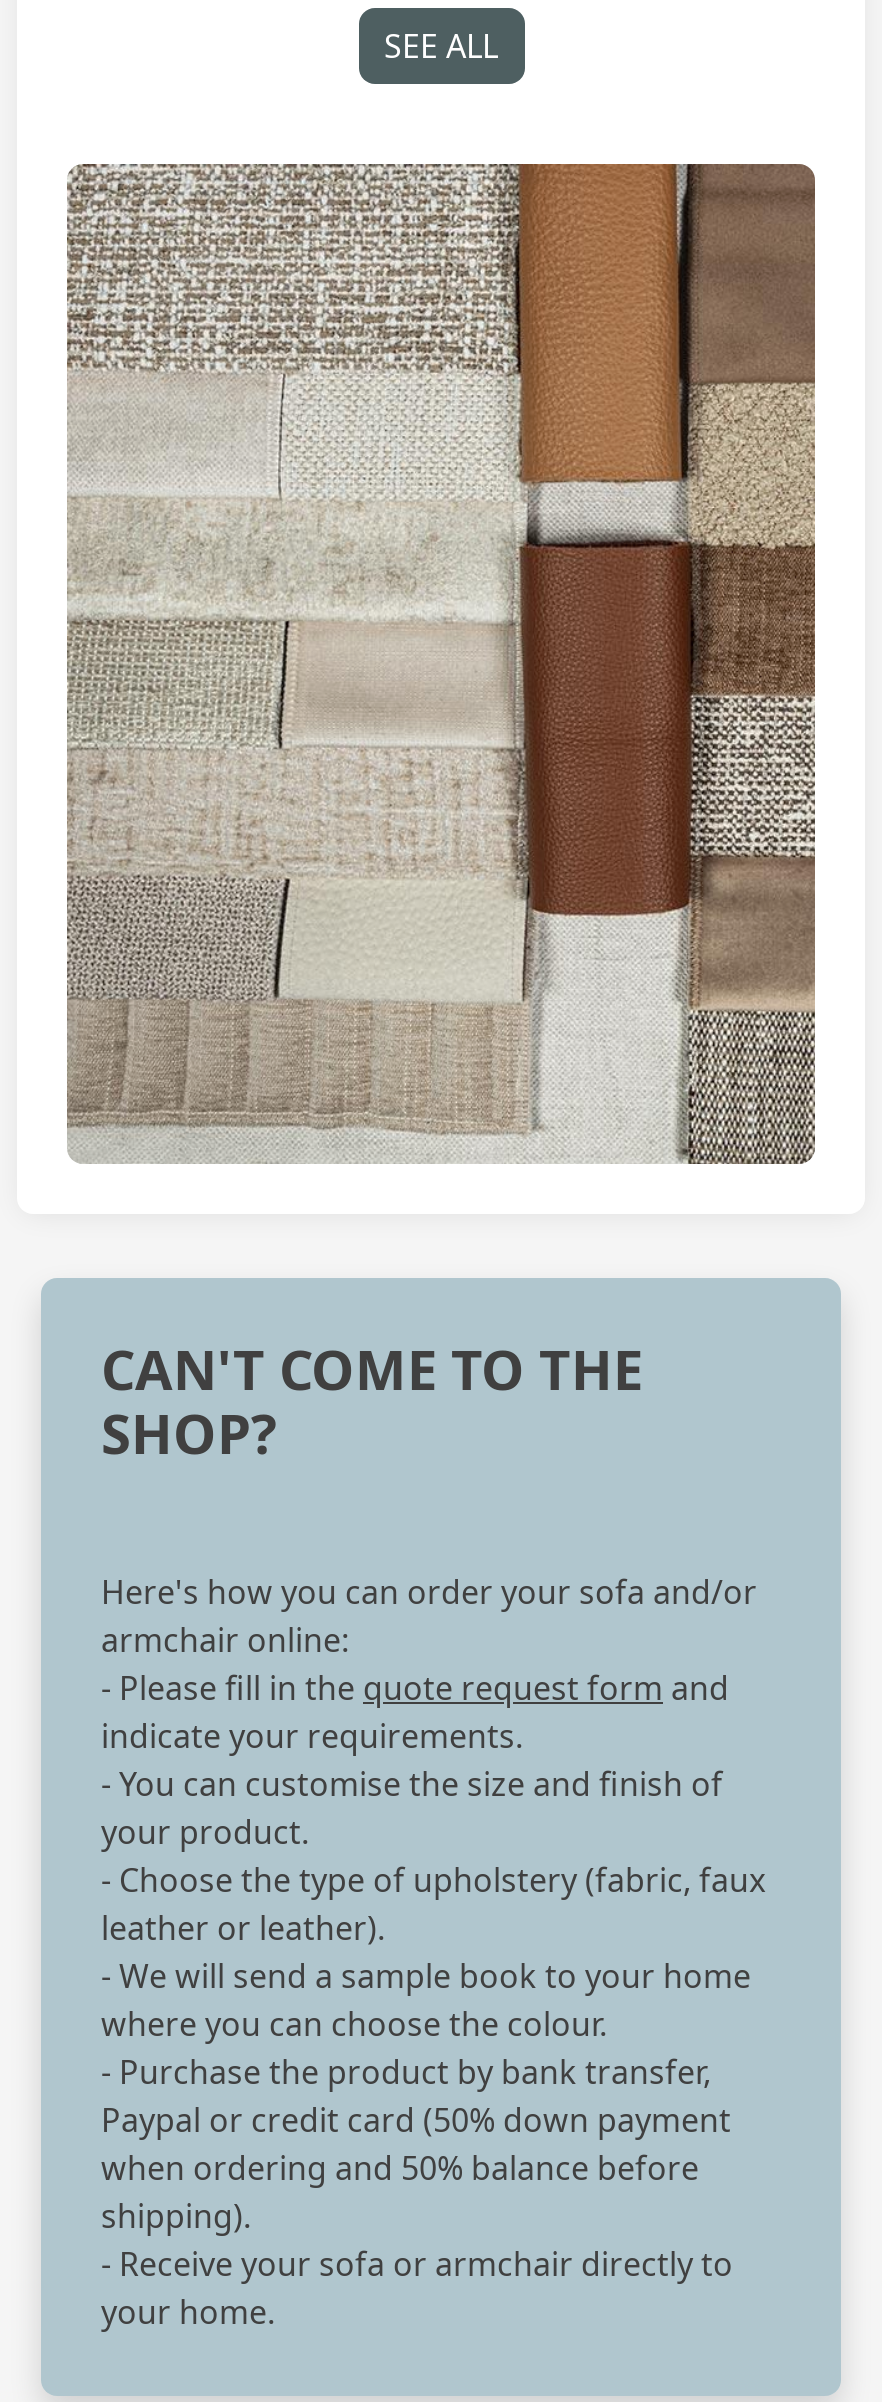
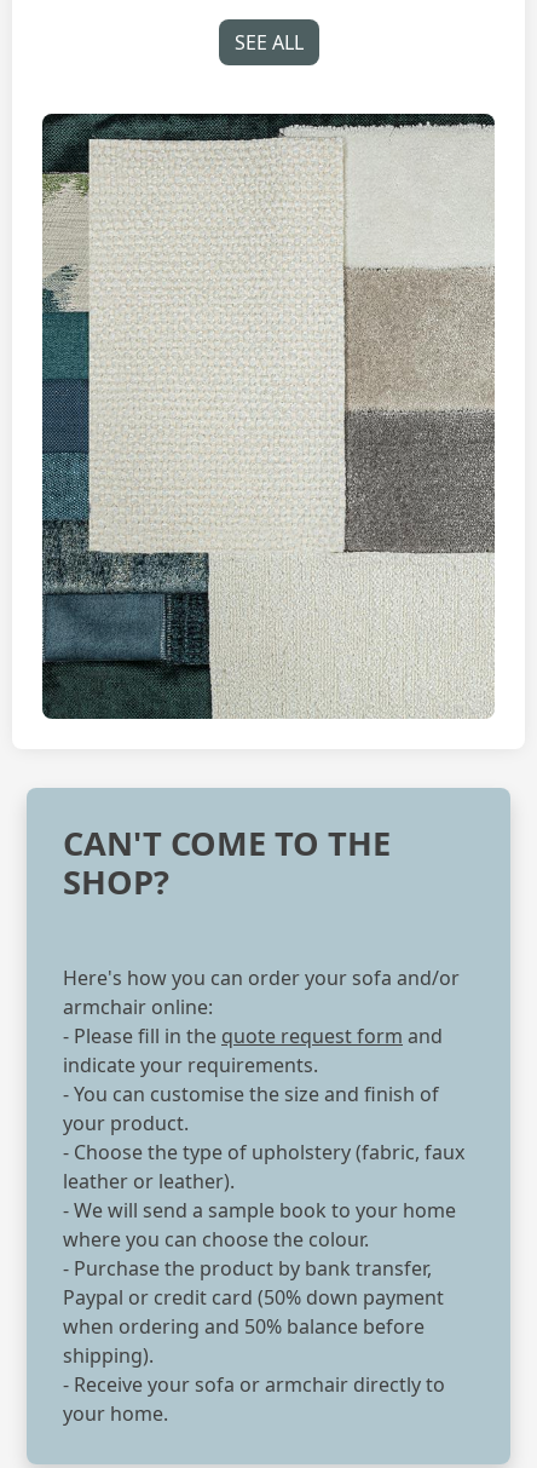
- [image]
+ [image]
